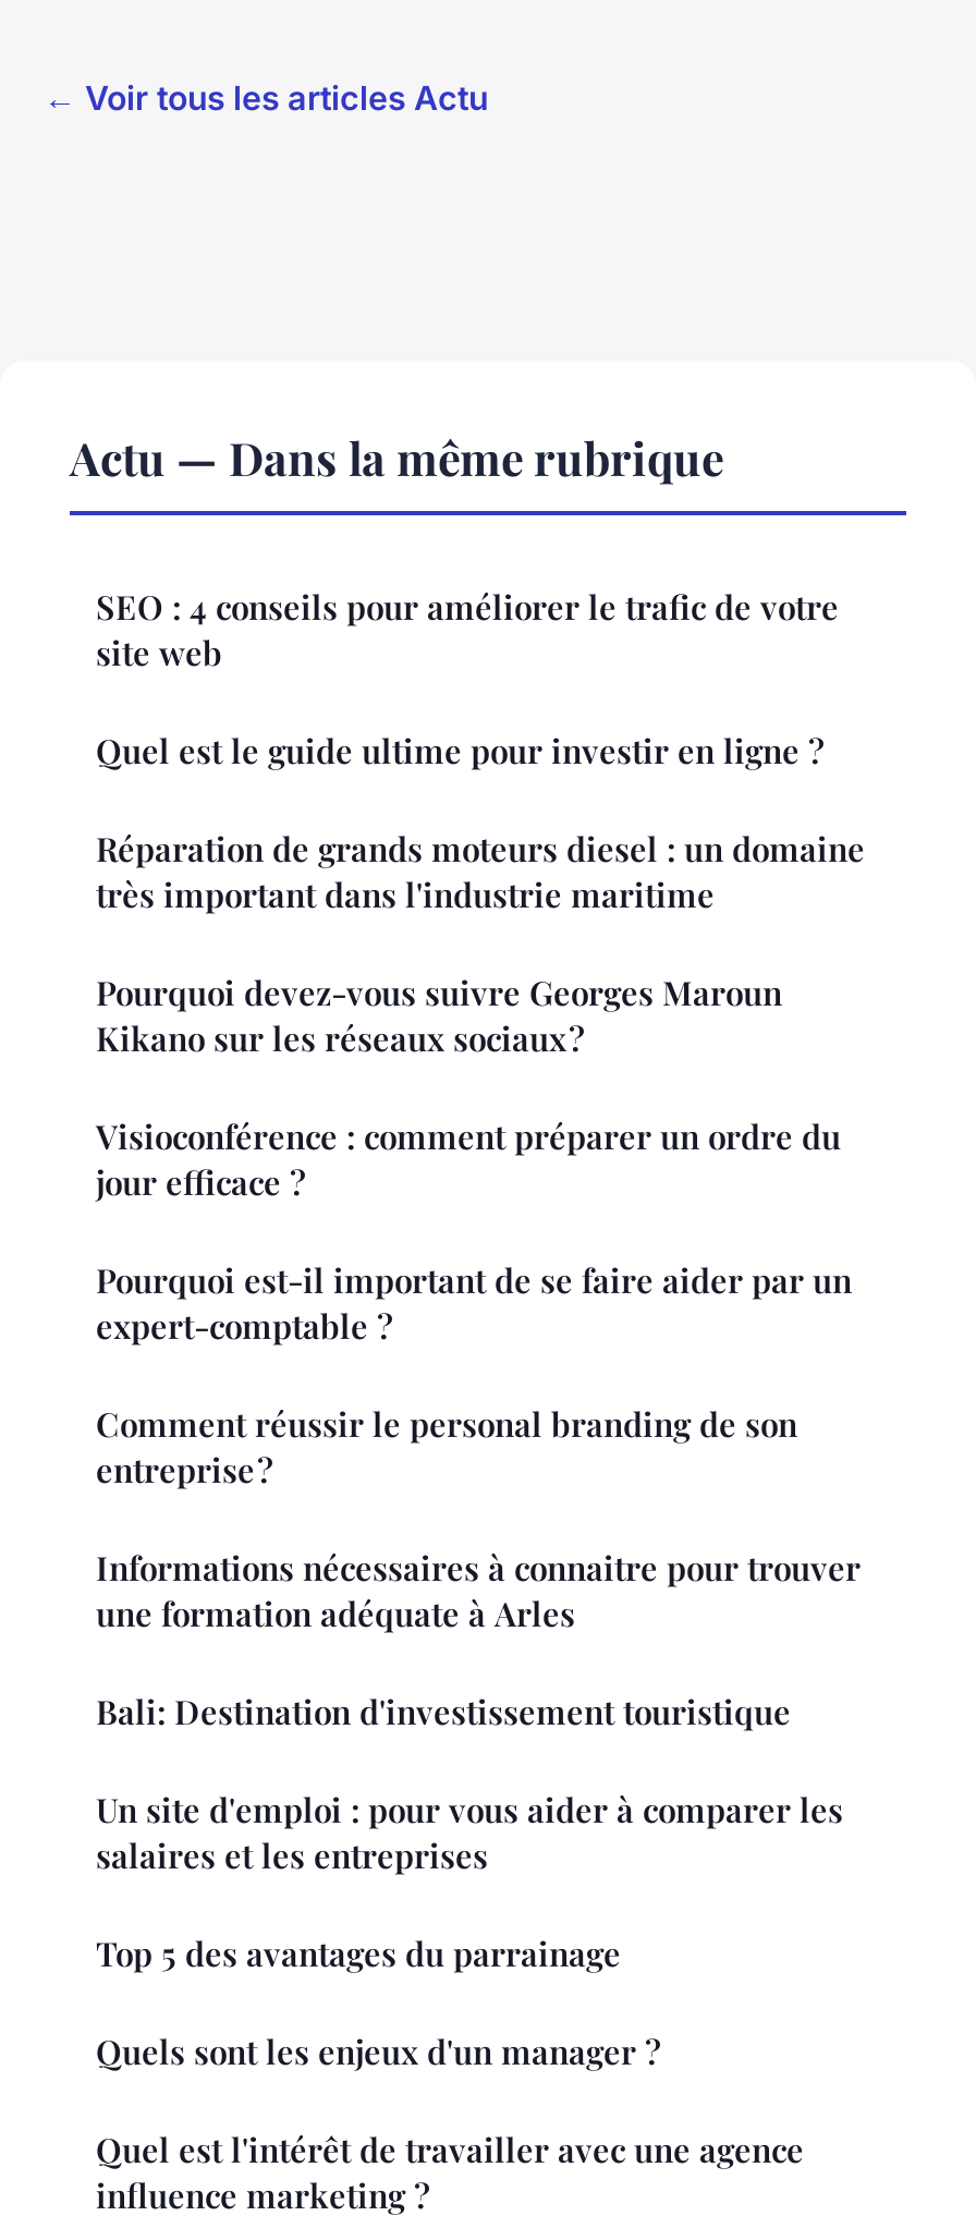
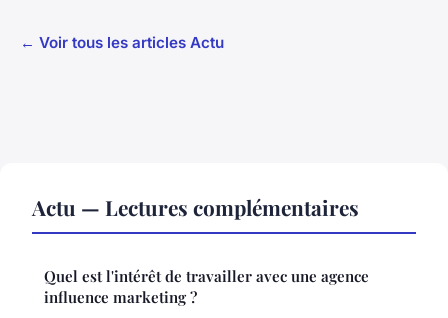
- Actu — Dans la même rubrique
- SEO : 4 conseils pour améliorer le trafic de votre
- site web
- Quel est le guide ultime pour investir en ligne ?
- Réparation de grands moteurs diesel : un domaine
- très important dans l'industrie maritime
- Pourquoi devez-vous suivre Georges Maroun
- Kikano sur les réseaux sociaux ?
- Visioconférence : comment préparer un ordre du
- jour efficace ?
- Pourquoi est-il important de se faire aider par un
- expert-comptable ?
- Comment réussir le personal branding de son
- entreprise ?
- Informations nécessaires à connaitre pour trouver
- une formation adéquate à Arles
- Bali: Destination d'investissement touristique
- Un site d'emploi : pour vous aider à comparer les
- salaires et les entreprises
- Top 5 des avantages du parrainage
- Quels sont les enjeux d'un manager ?
+ Actu — Lectures complémentaires
